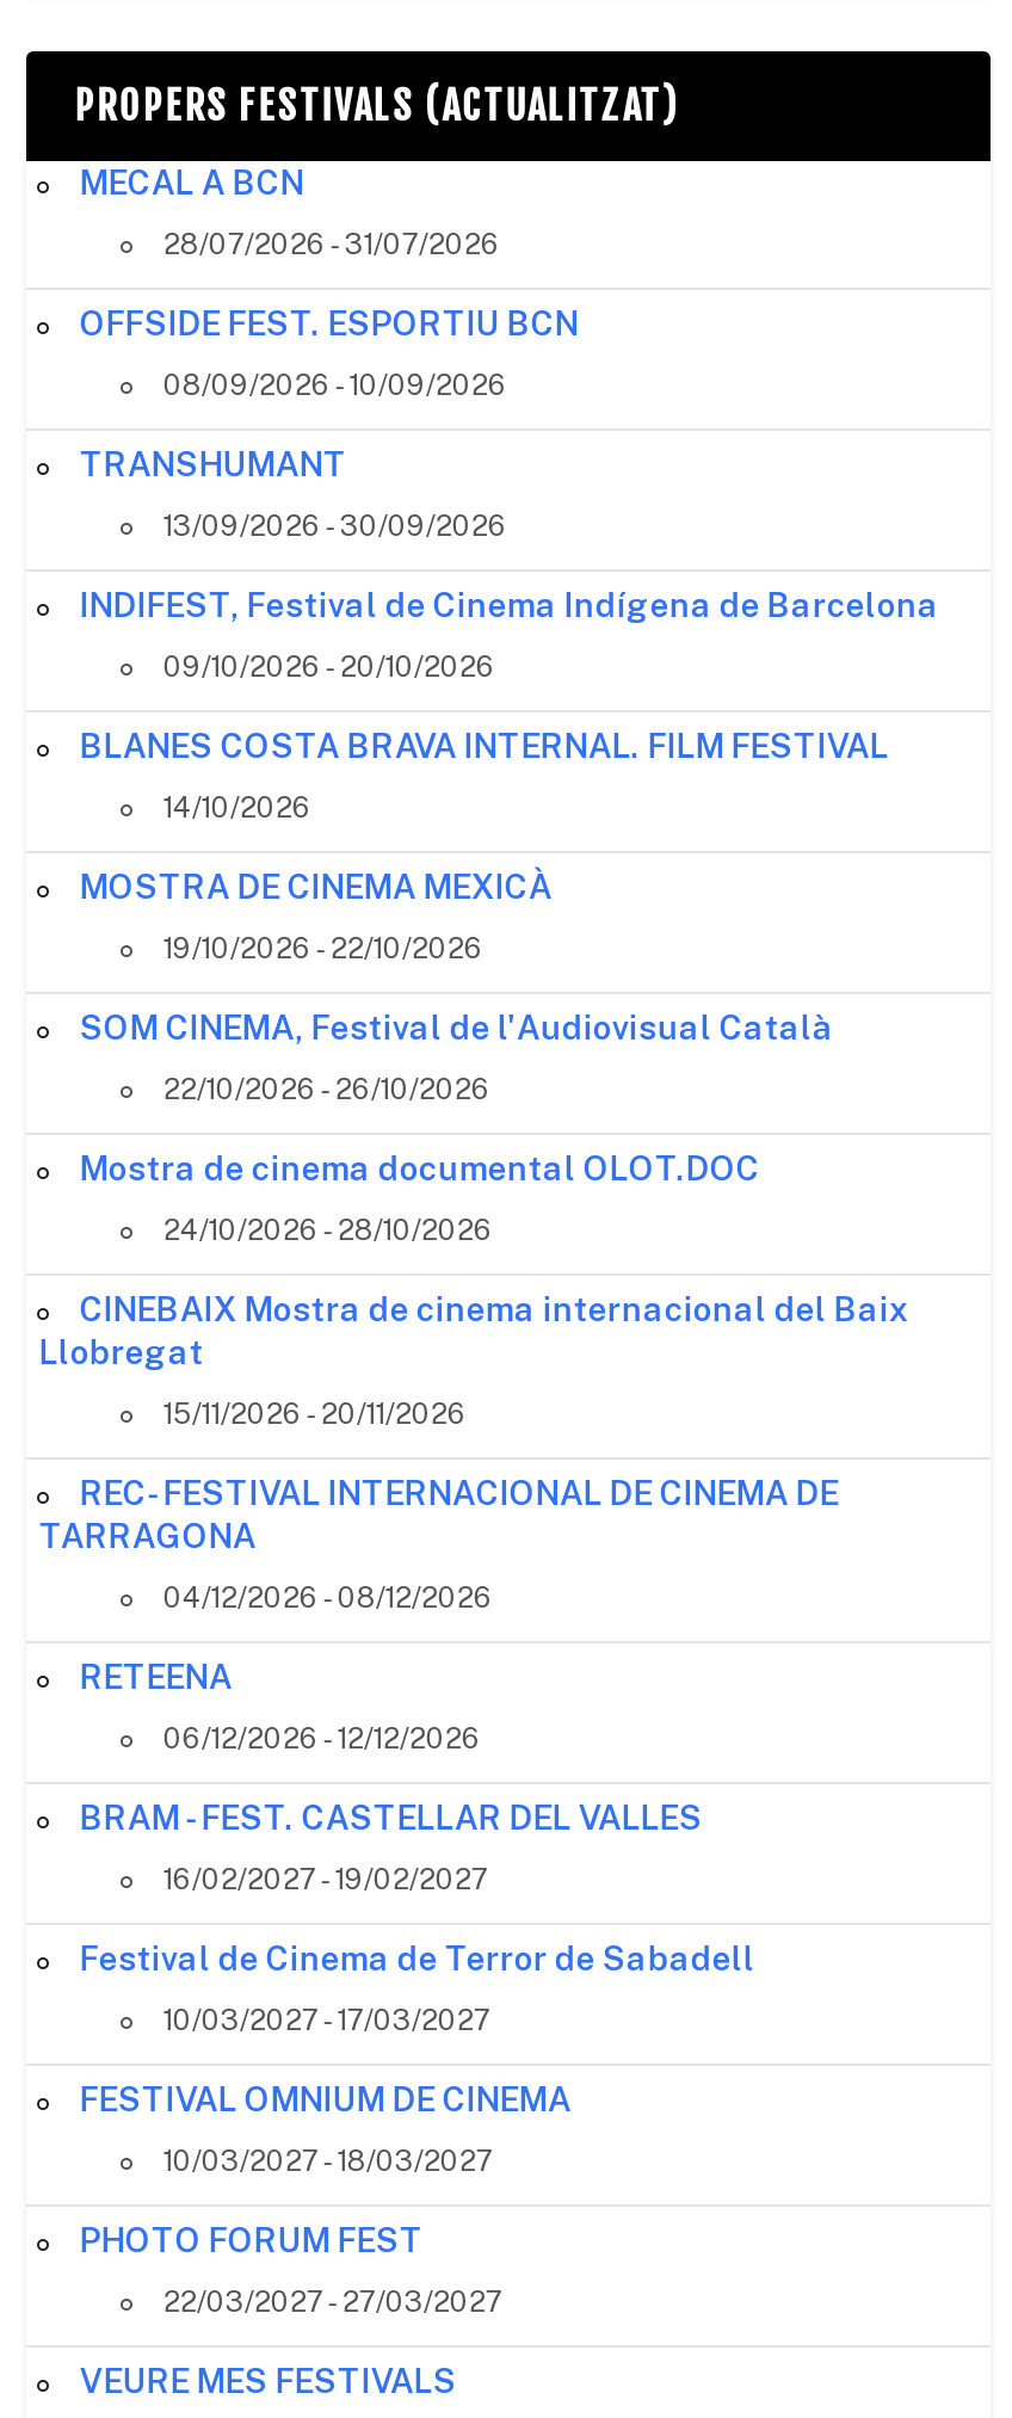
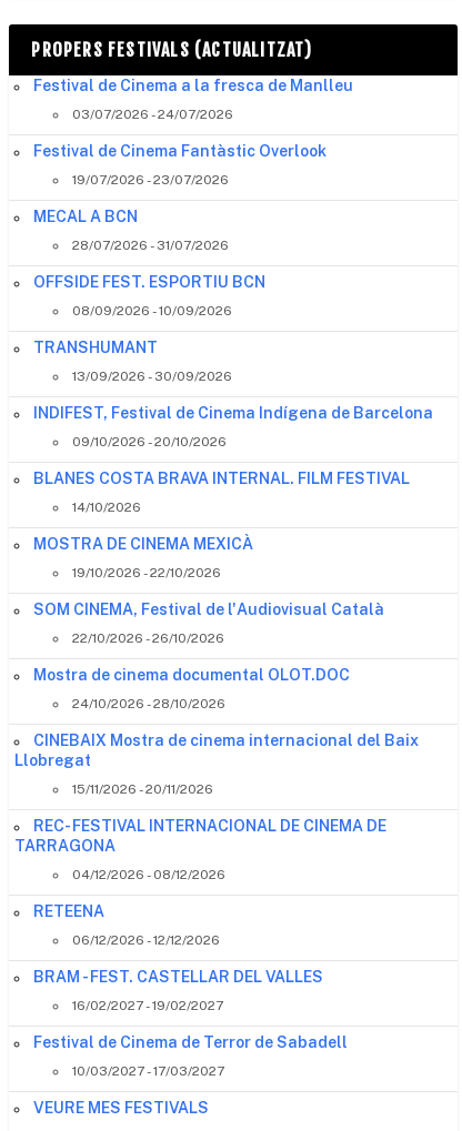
+ Festival de Cinema a la fresca de Manlleu
+ 03/07/2026 - 24/07/2026
+ Festival de Cinema Fantàstic Overlook
+ 19/07/2026 - 23/07/2026

moved down: MECAL A BCN | 28/07/2026 - 31/07/2026 | OFFSIDE FEST. ESPORTIU BCN | ... | Festival de Cinema de Terror de Sabadell | 10/03/2027 - 17/03/2027

- FESTIVAL OMNIUM DE CINEMA
- 10/03/2027 - 18/03/2027
- PHOTO FORUM FEST
- 22/03/2027 - 27/03/2027
